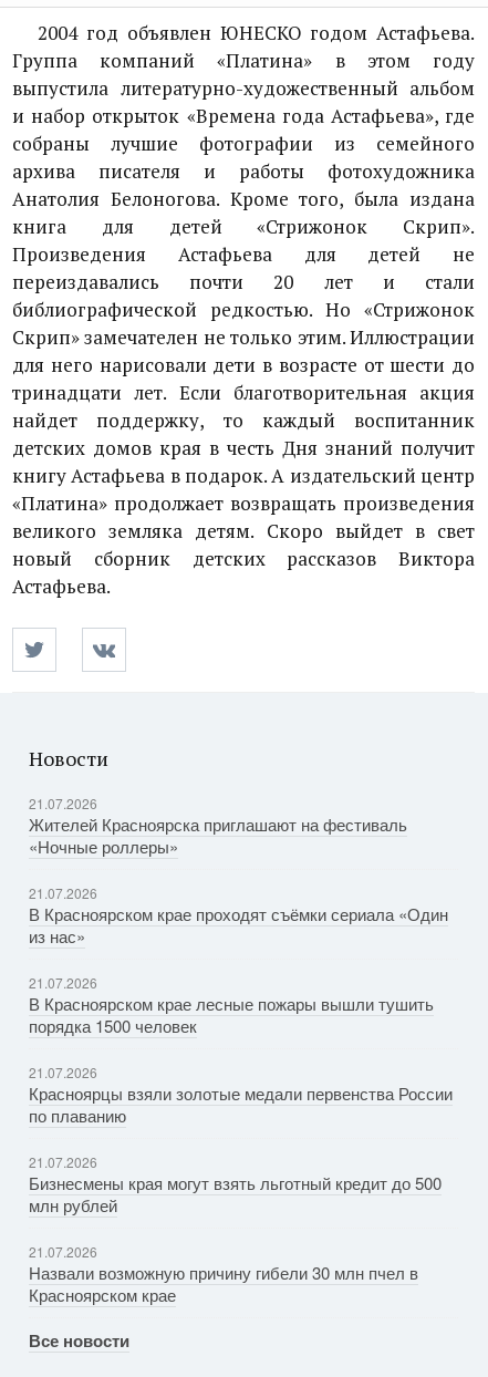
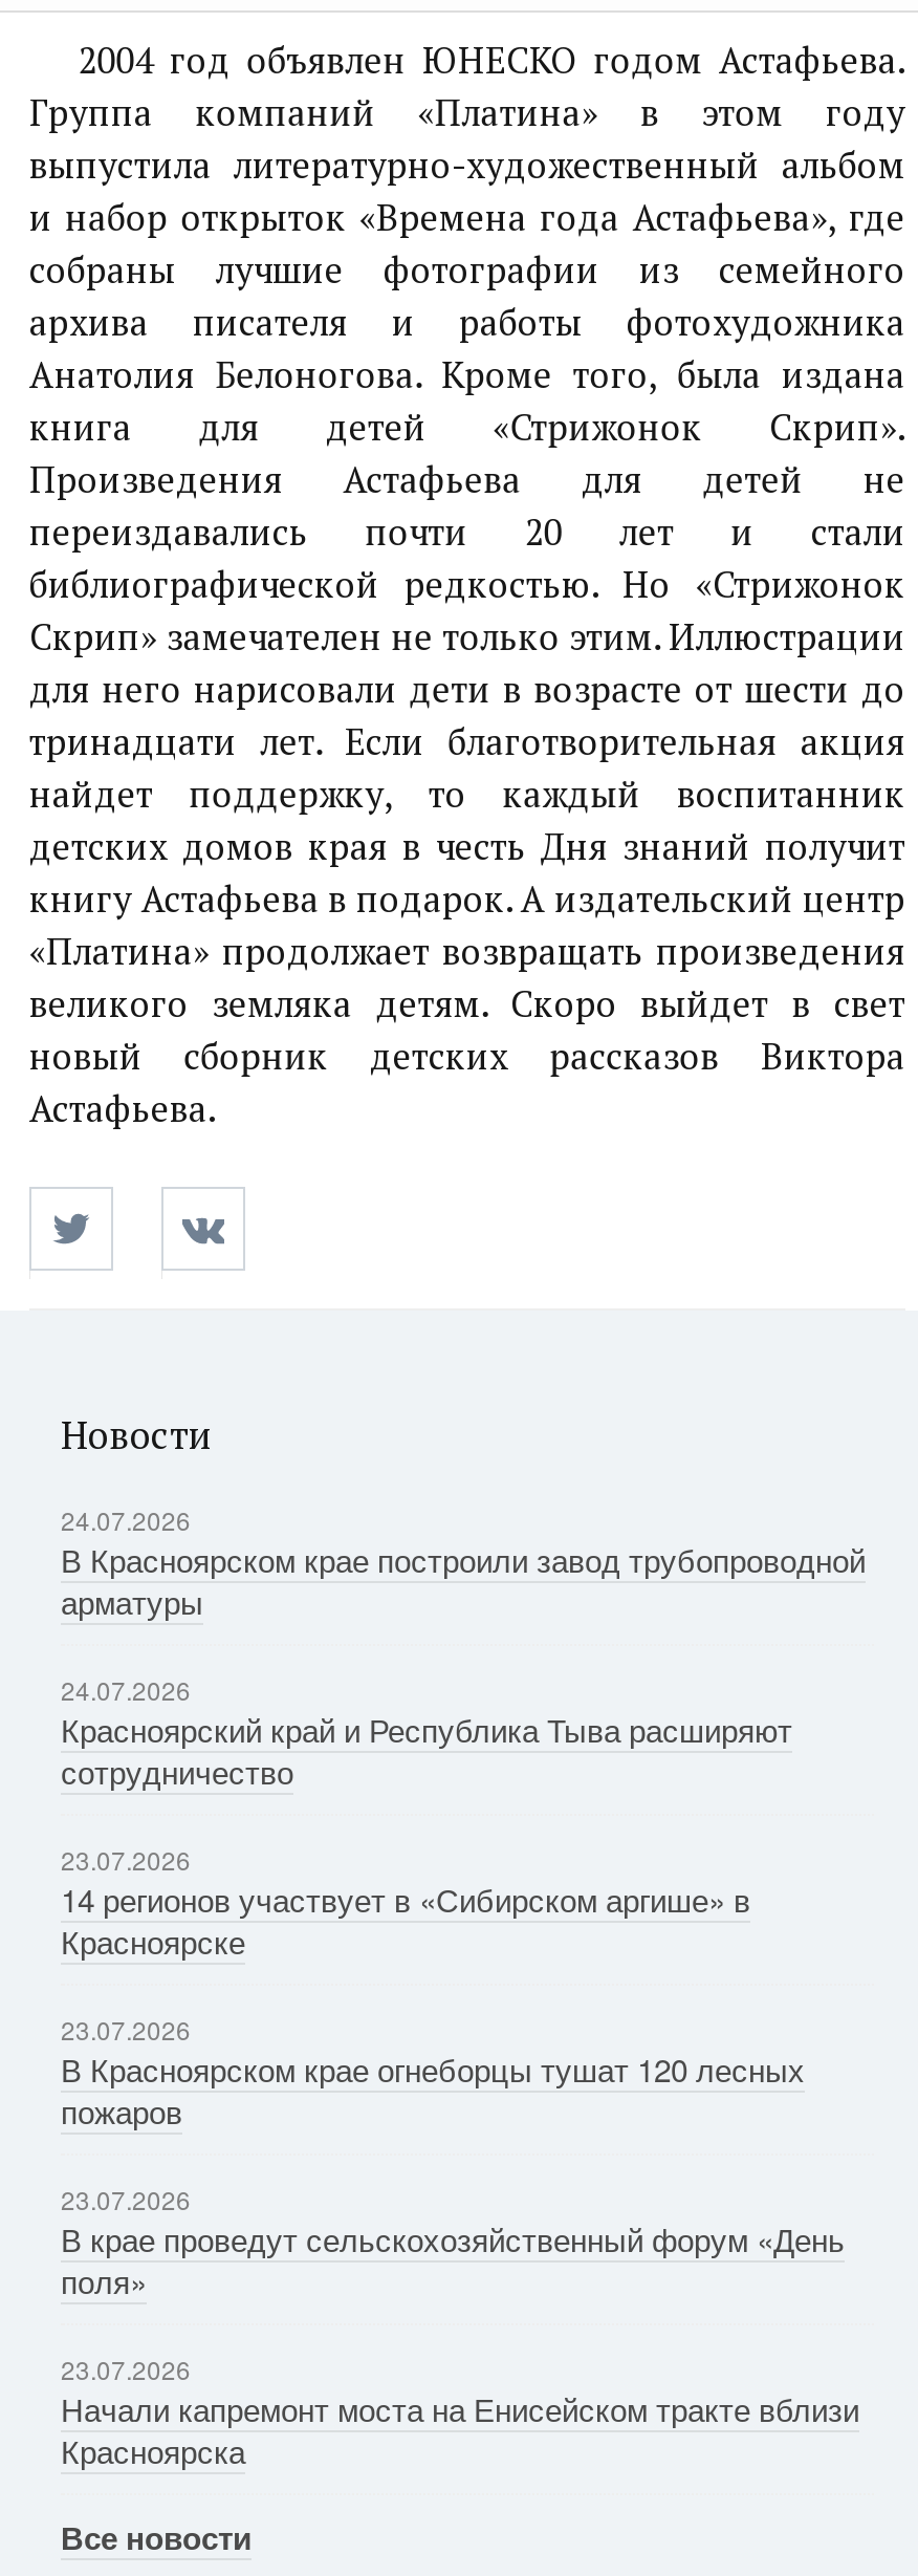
- 21.07.2026
- Жителей Красноярска приглашают на фестиваль
- «Ночные роллеры»
+ 24.07.2026
+ В Красноярском крае построили завод трубопроводной
+ арматуры

- 21.07.2026
- В Красноярском крае проходят съёмки сериала «Один
- из нас»
+ 24.07.2026
+ Красноярский край и Республика Тыва расширяют
+ сотрудничество

- 21.07.2026
- В Красноярском крае лесные пожары вышли тушить
- порядка 1500 человек
+ 23.07.2026
+ 14 регионов участвует в «Сибирском аргише» в
+ Красноярске

- 21.07.2026
- Красноярцы взяли золотые медали первенства России
- по плаванию
+ 23.07.2026
+ В Красноярском крае огнеборцы тушат 120 лесных
+ пожаров

- 21.07.2026
- Бизнесмены края могут взять льготный кредит до 500
- млн рублей
+ 23.07.2026
+ В крае проведут сельскохозяйственный форум «День
+ поля»

- 21.07.2026
- Назвали возможную причину гибели 30 млн пчел в
- Красноярском крае
+ 23.07.2026
+ Начали капремонт моста на Енисейском тракте вблизи
+ Красноярска
